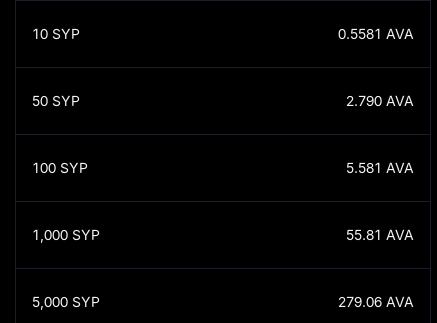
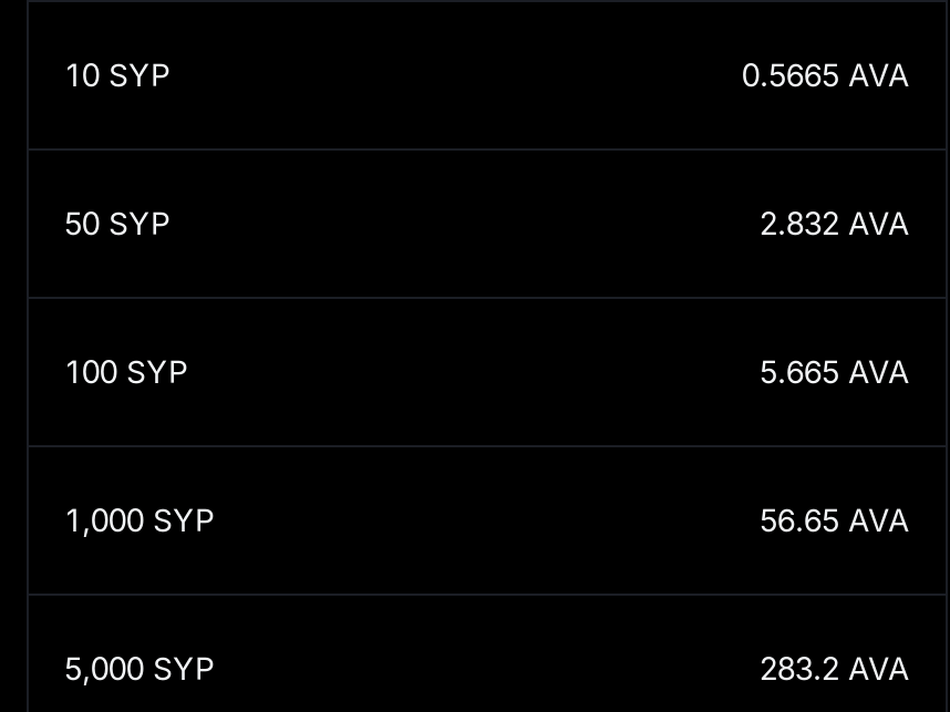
- 0.5581 AVA
+ 0.5665 AVA

- 2.790 AVA
+ 2.832 AVA

- 5.581 AVA
+ 5.665 AVA

- 55.81 AVA
+ 56.65 AVA

- 279.06 AVA
+ 283.2 AVA
